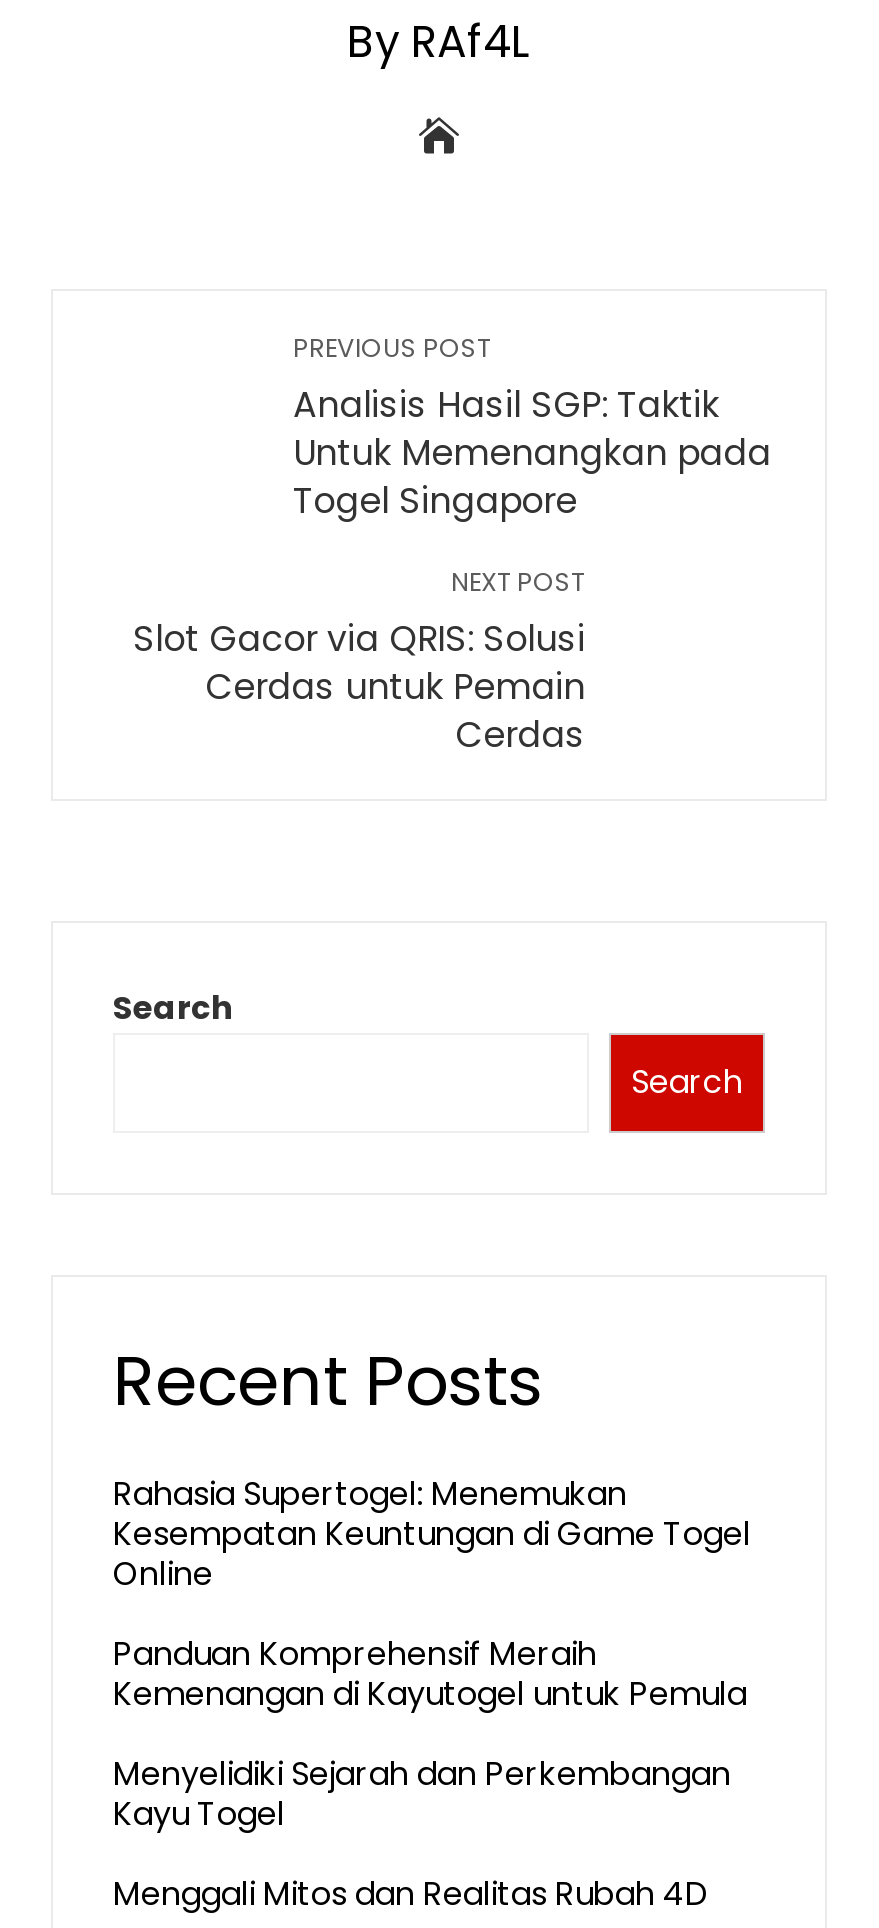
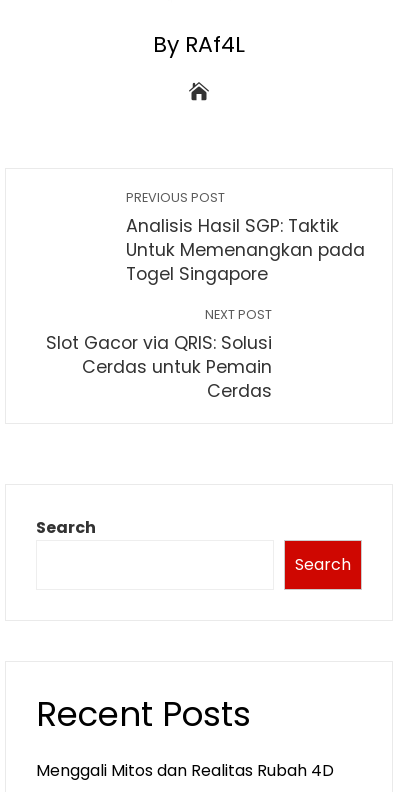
- Rahasia Supertogel: Menemukan
- Kesempatan Keuntungan di Game Togel
- Online
- Panduan Komprehensif Meraih
- Kemenangan di Kayutogel untuk Pemula
- Menyelidiki Sejarah dan Perkembangan
- Kayu Togel
